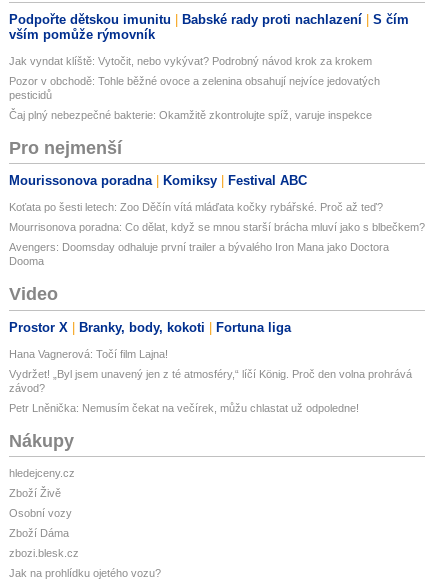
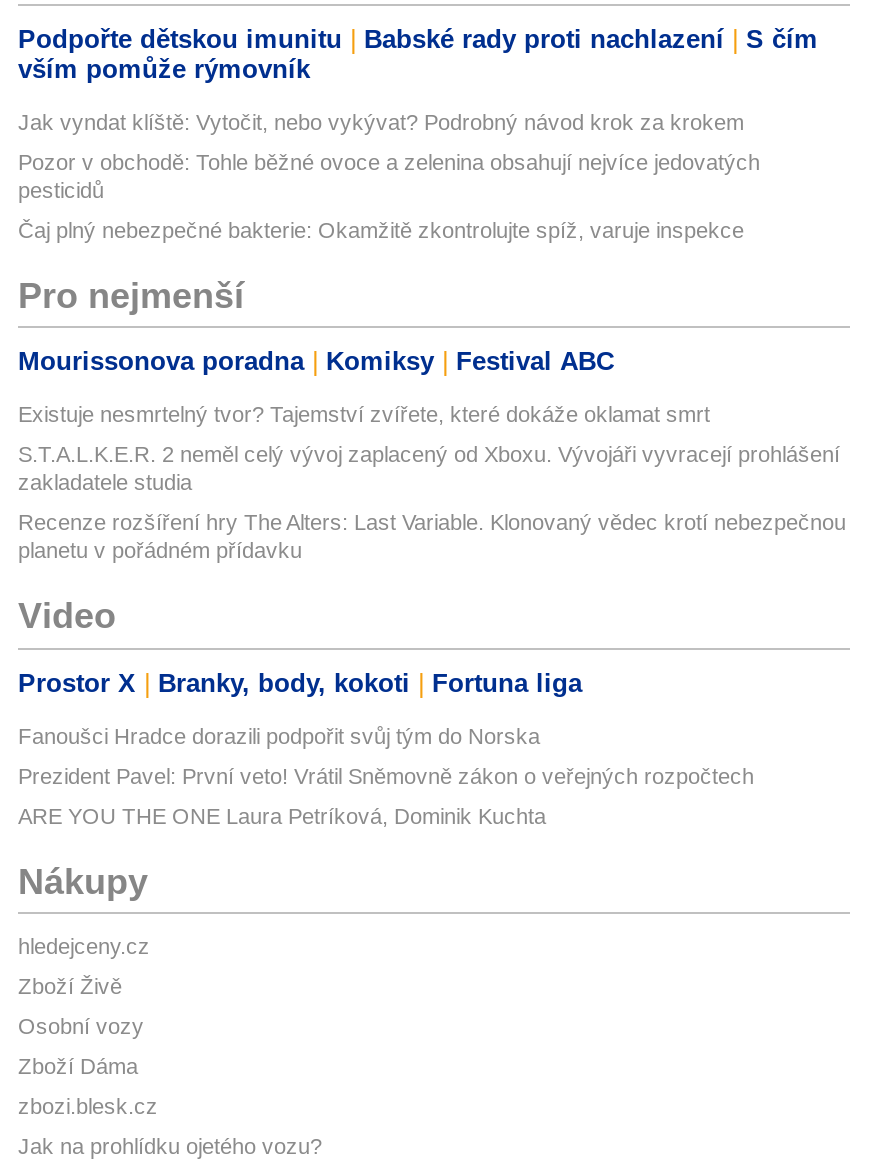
- Koťata po šesti letech: Zoo Děčín vítá mláďata kočky rybářské. Proč až teď?
+ Existuje nesmrtelný tvor? Tajemství zvířete, které dokáže oklamat smrt

- Mourrisonova poradna: Co dělat, když se mnou starší brácha mluví jako s blbečkem?
+ S.T.A.L.K.E.R. 2 neměl celý vývoj zaplacený od Xboxu. Vývojáři vyvracejí prohlášení
+ zakladatele studia

- Avengers: Doomsday odhaluje první trailer a bývalého Iron Mana jako Doctora
- Dooma
+ Recenze rozšíření hry The Alters: Last Variable. Klonovaný vědec krotí nebezpečnou
+ planetu v pořádném přídavku

- Hana Vagnerová: Točí film Lajna!
+ Fanoušci Hradce dorazili podpořit svůj tým do Norska

- Vydržet! „Byl jsem unavený jen z té atmosféry,“ líčí König. Proč den volna prohrává
- závod?
+ Prezident Pavel: První veto! Vrátil Sněmovně zákon o veřejných rozpočtech

- Petr Lněnička: Nemusím čekat na večírek, můžu chlastat už odpoledne!
+ ARE YOU THE ONE Laura Petríková, Dominik Kuchta
